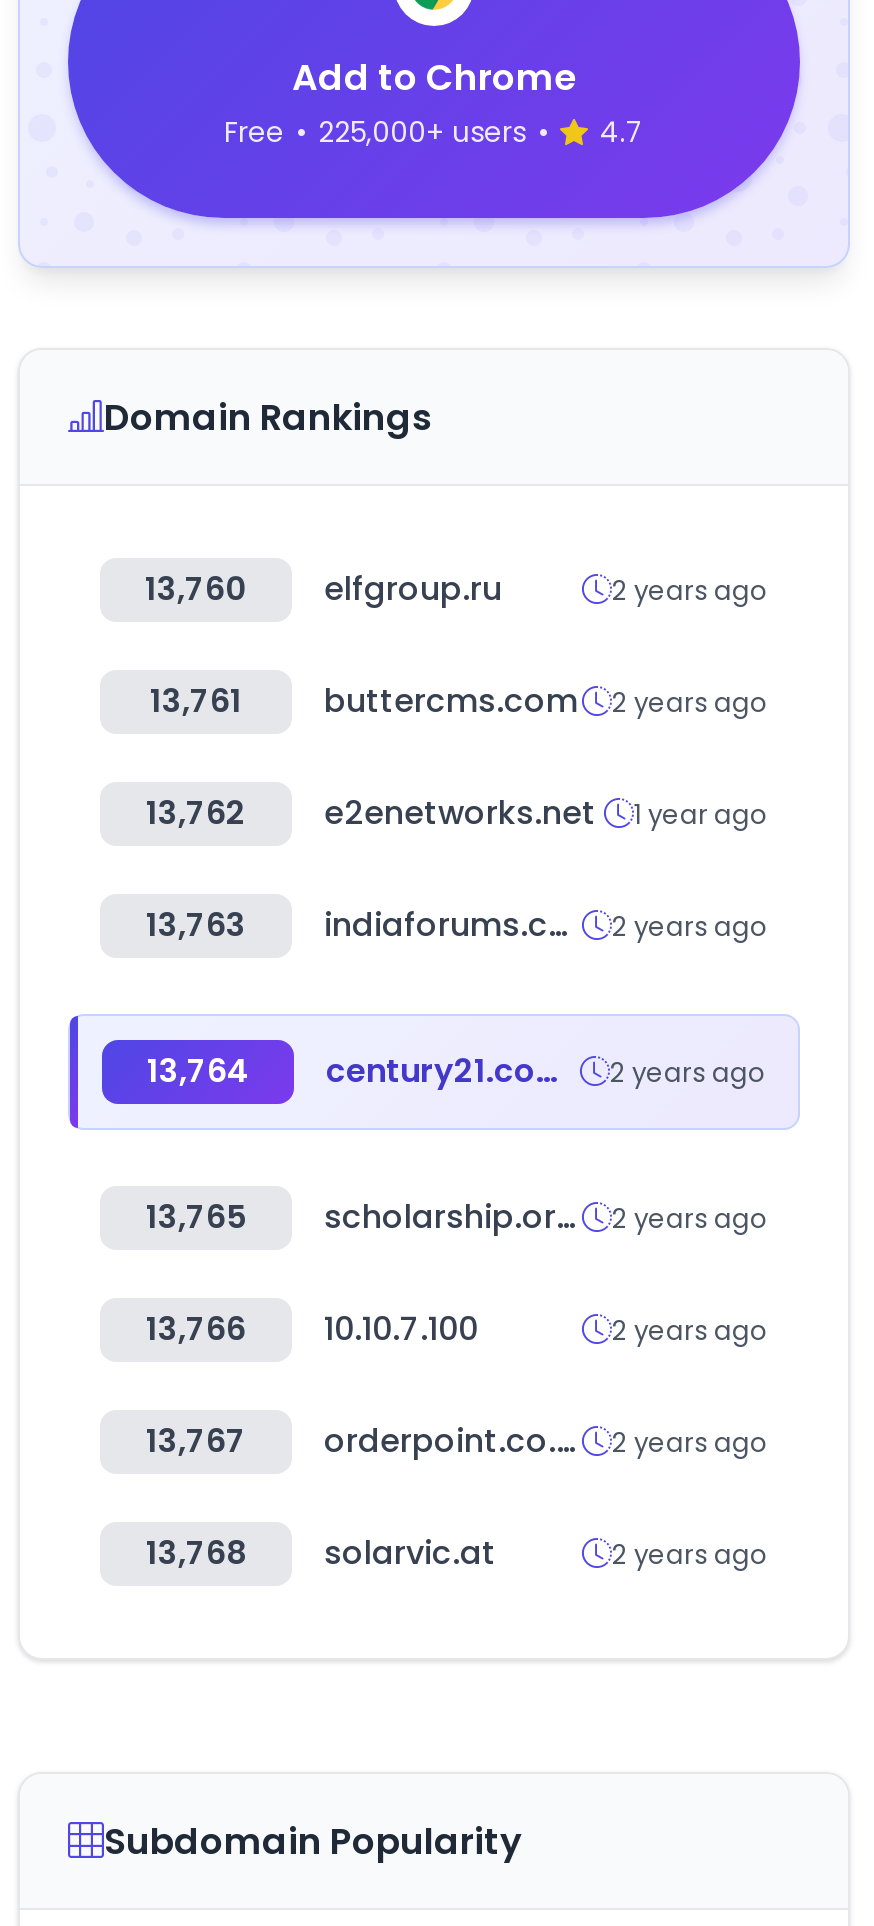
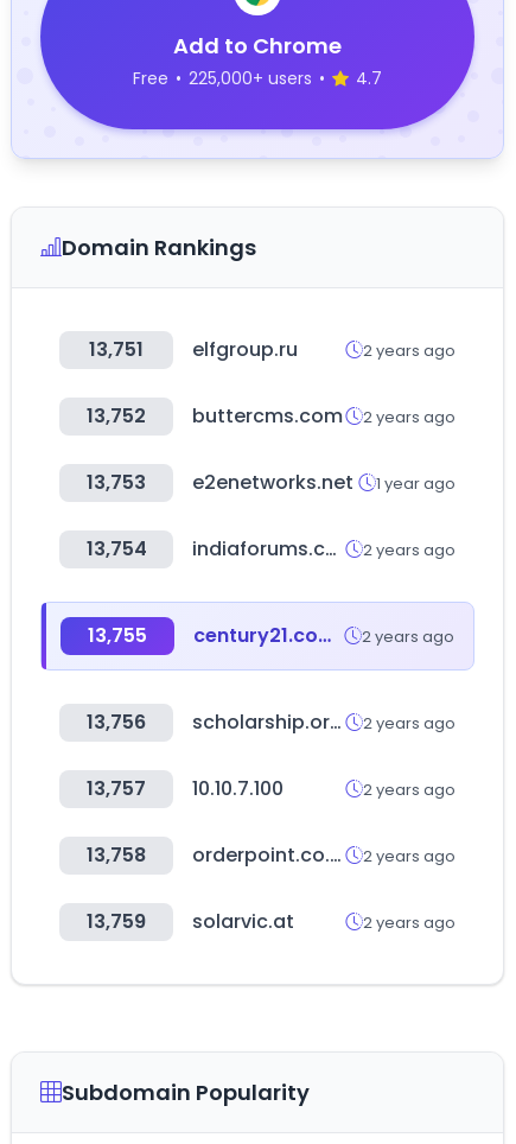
- 13,760 elfgroup.ru
+ 13,751 elfgroup.ru

- 13,761 buttercms.com 2 years ago
+ 13,752 buttercms.com 2 years ago

- 13,762 e2enetworks.net 1 year ago
+ 13,753 e2enetworks.net 1 year ago

- 13,763
+ 13,754

- 13,764
+ 13,755

- 13,765
+ 13,756

- 13,766 10.10.7.100
+ 13,757 10.10.7.100

- 13,767
+ 13,758

- 13,768 solarvic.at
+ 13,759 solarvic.at
